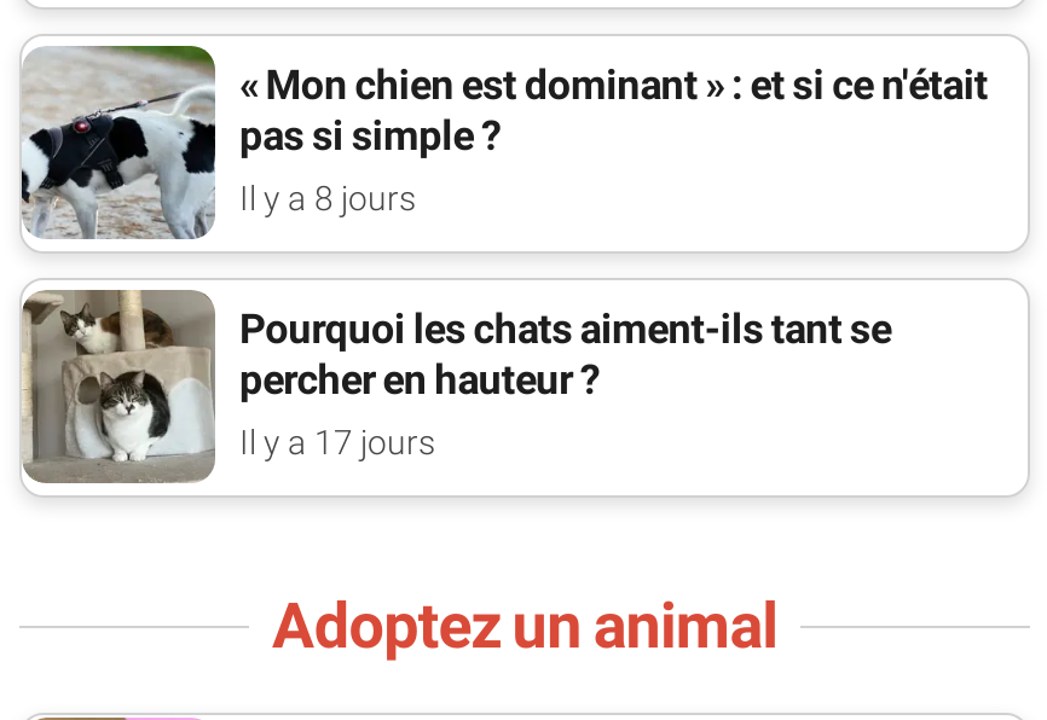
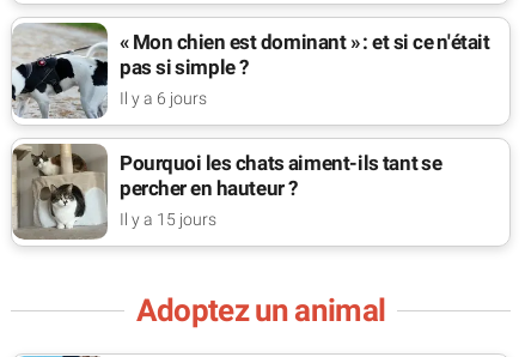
- Il y a 8 jours
+ Il y a 6 jours

- Il y a 17 jours
+ Il y a 15 jours
